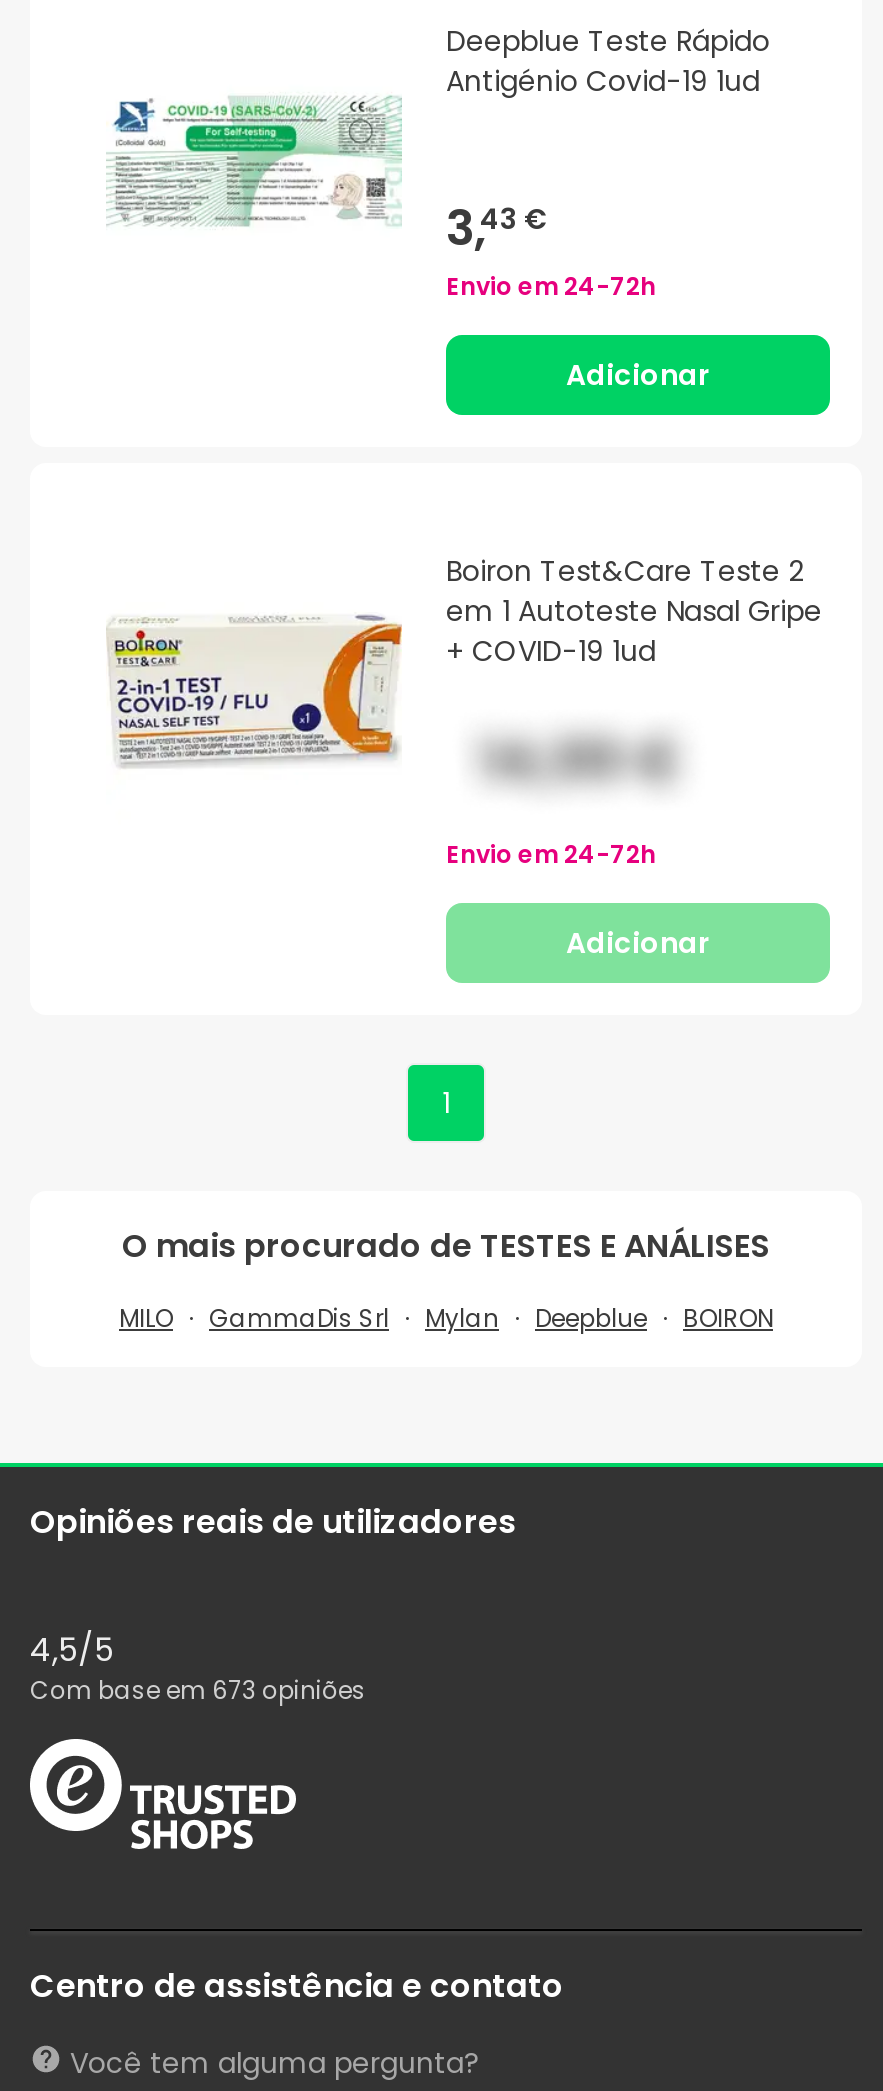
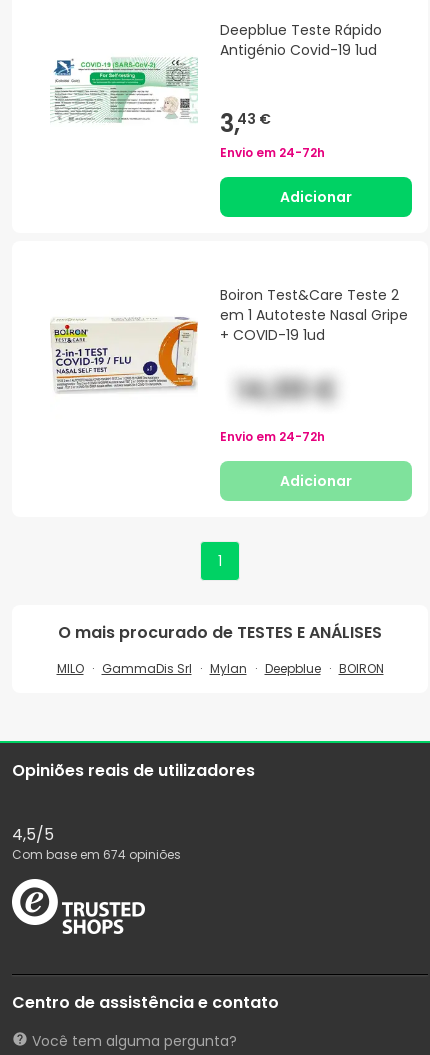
- Com base em 673 opiniões
+ Com base em 674 opiniões
